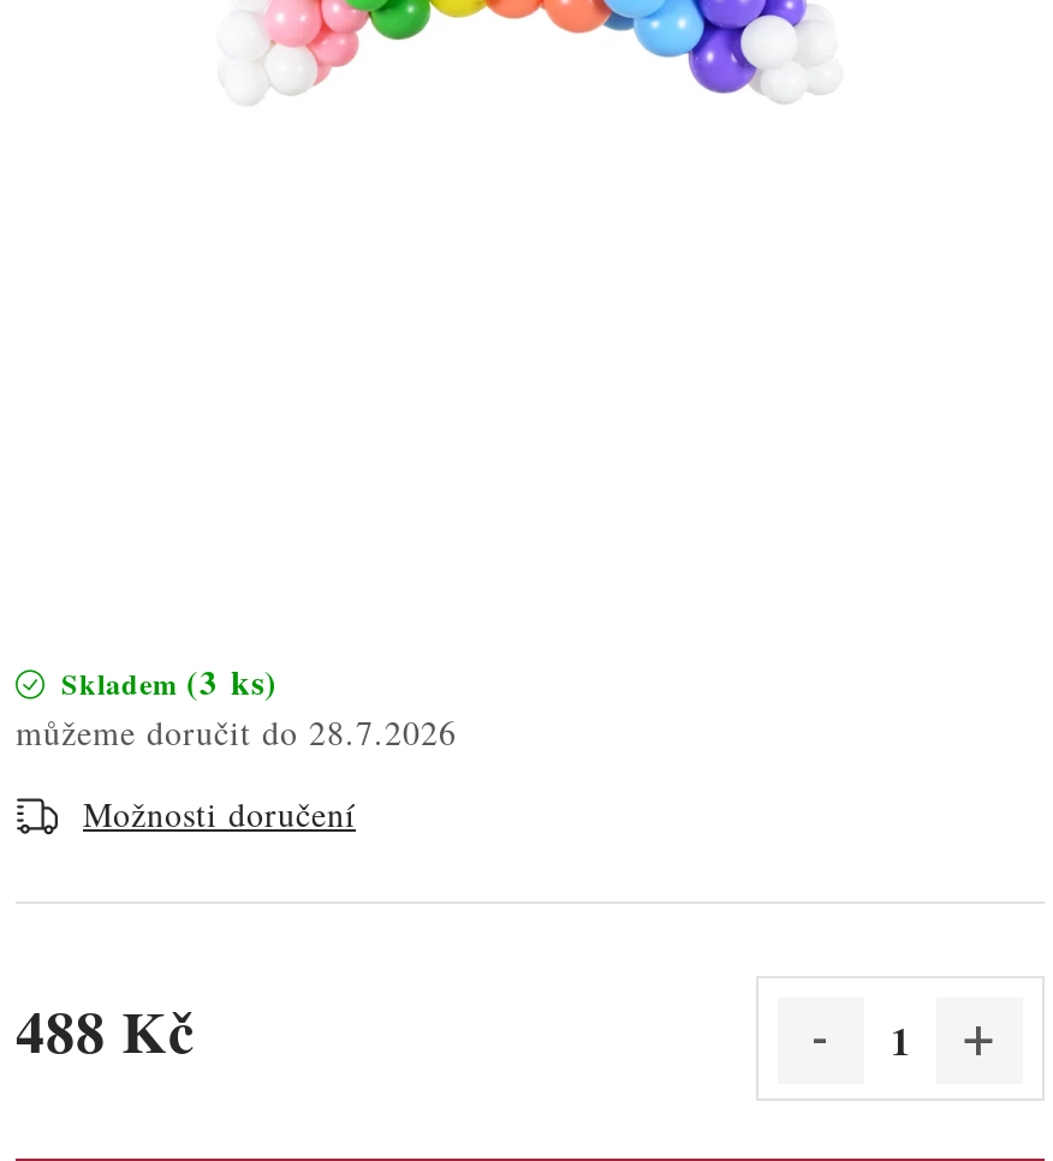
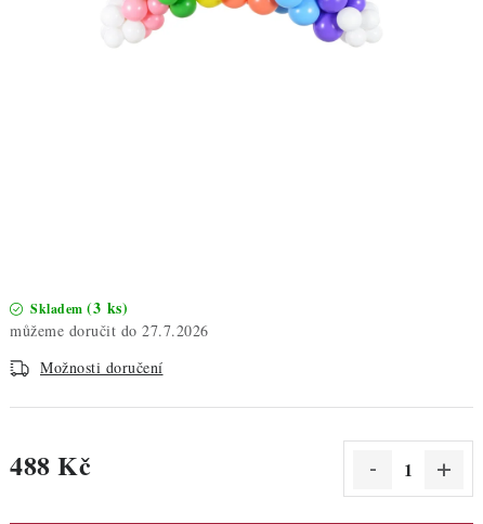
- 28.7.2026
+ 27.7.2026
